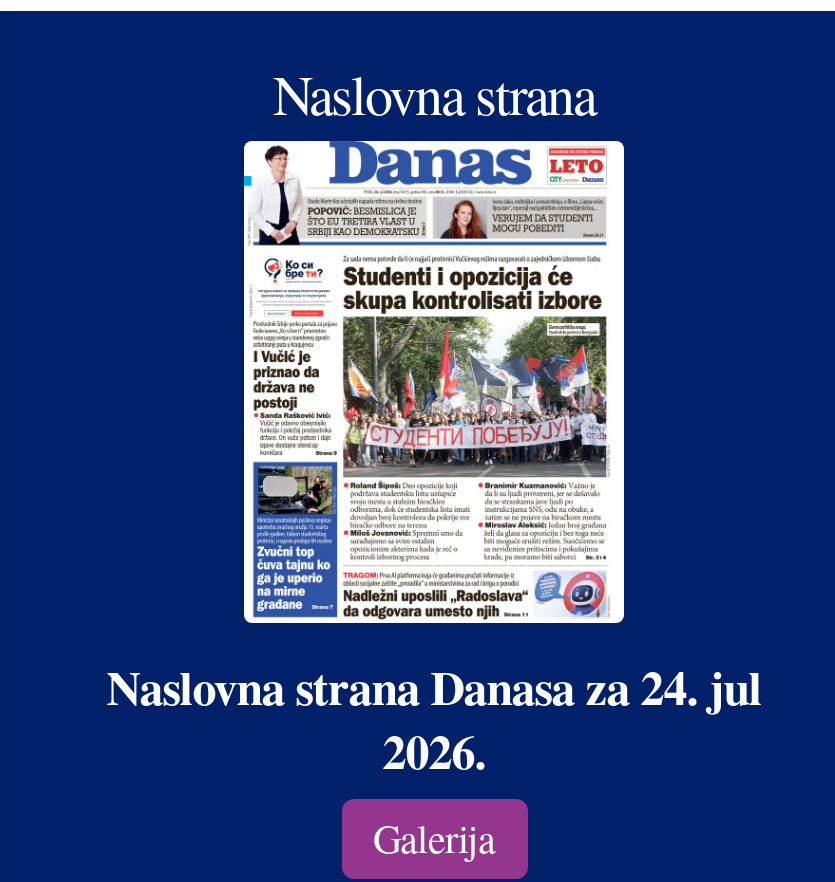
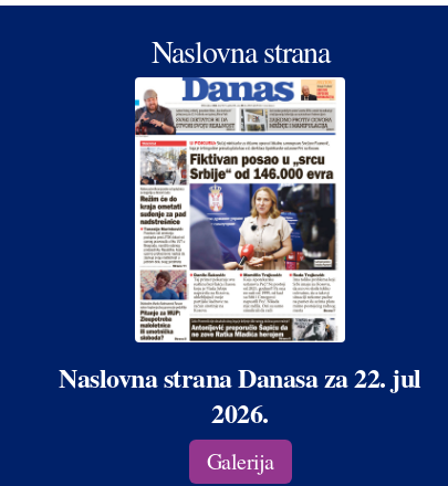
- [image]
- Naslovna strana Danasa za 24. jul
+ [image]
+ Naslovna strana Danasa za 22. jul
